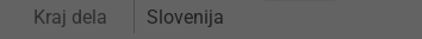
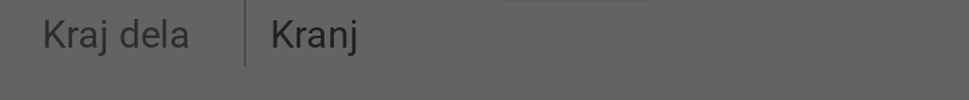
- Slovenija
+ Kranj
